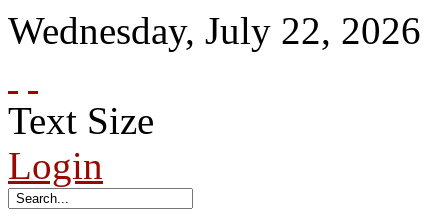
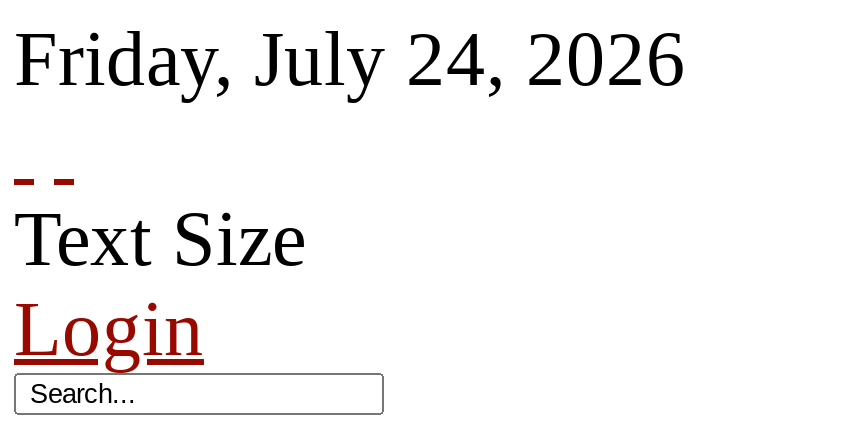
- Wednesday, July 22, 2026
+ Friday, July 24, 2026
